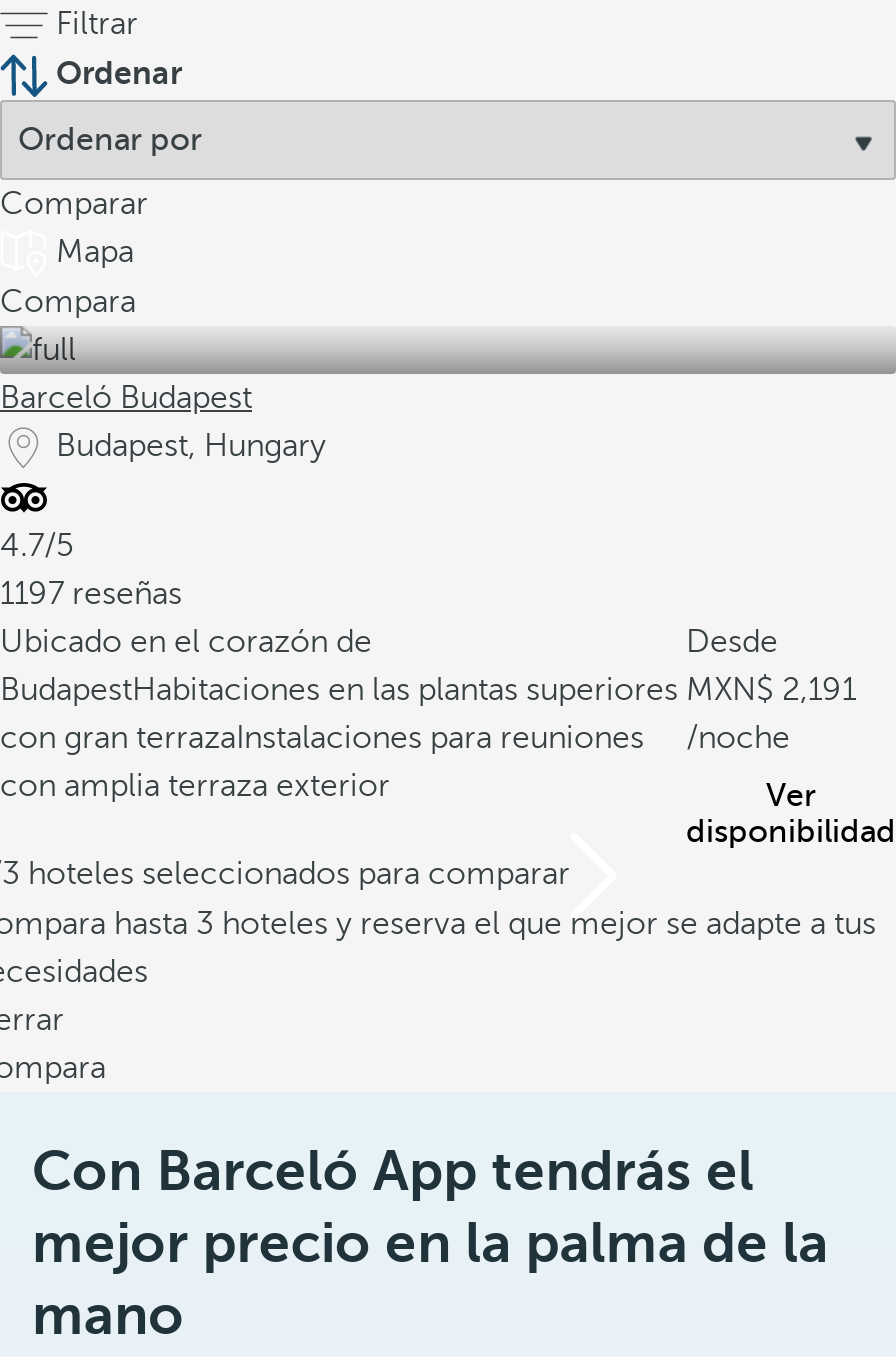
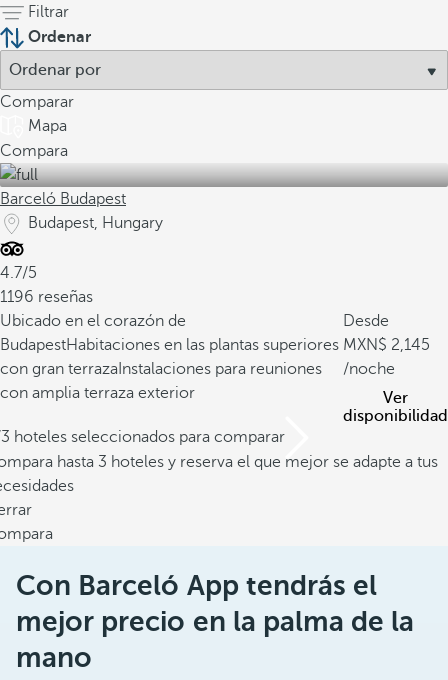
- 1197 reseñas
+ 1196 reseñas

- 2,191
+ 2,145
